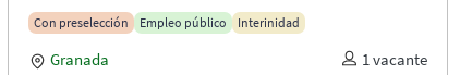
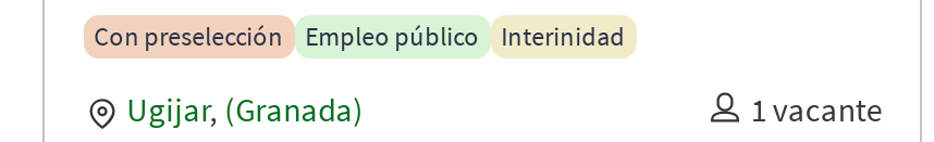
- Granada
+ Ugijar, (Granada)
